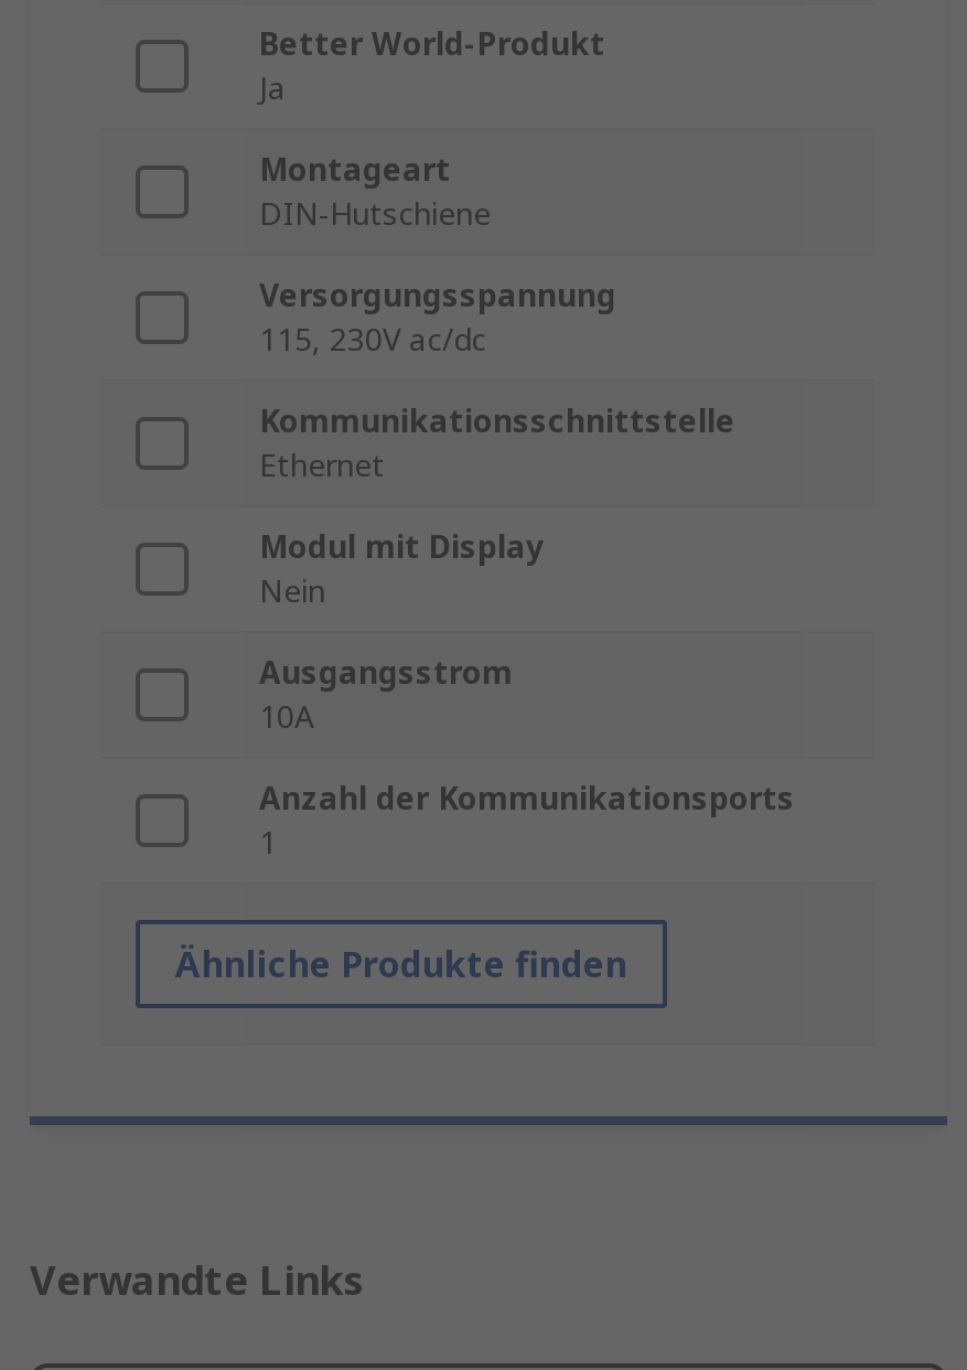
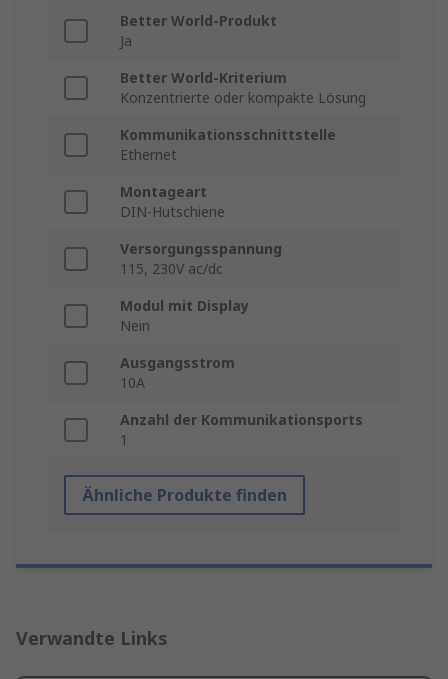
+ Better World-Kriterium
+ Konzentrierte oder kompakte Lösung

moved down: Montageart | DIN-Hutschiene | Versorgungsspannung | 115, 230V ac/dc

moved up: Kommunikationsschnittstelle | Ethernet
